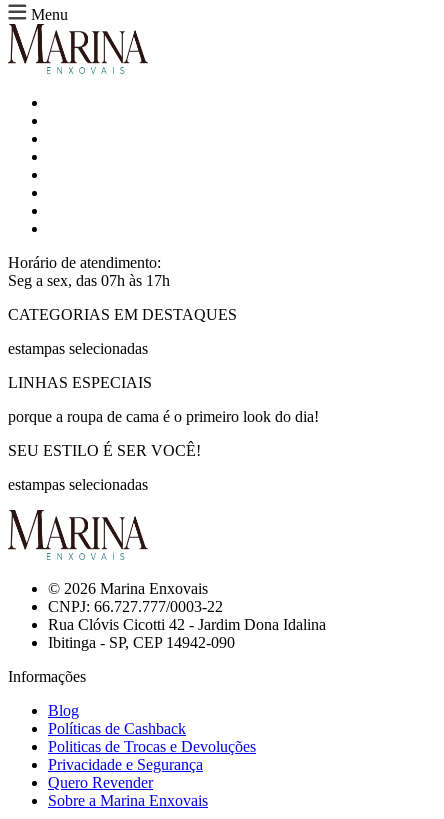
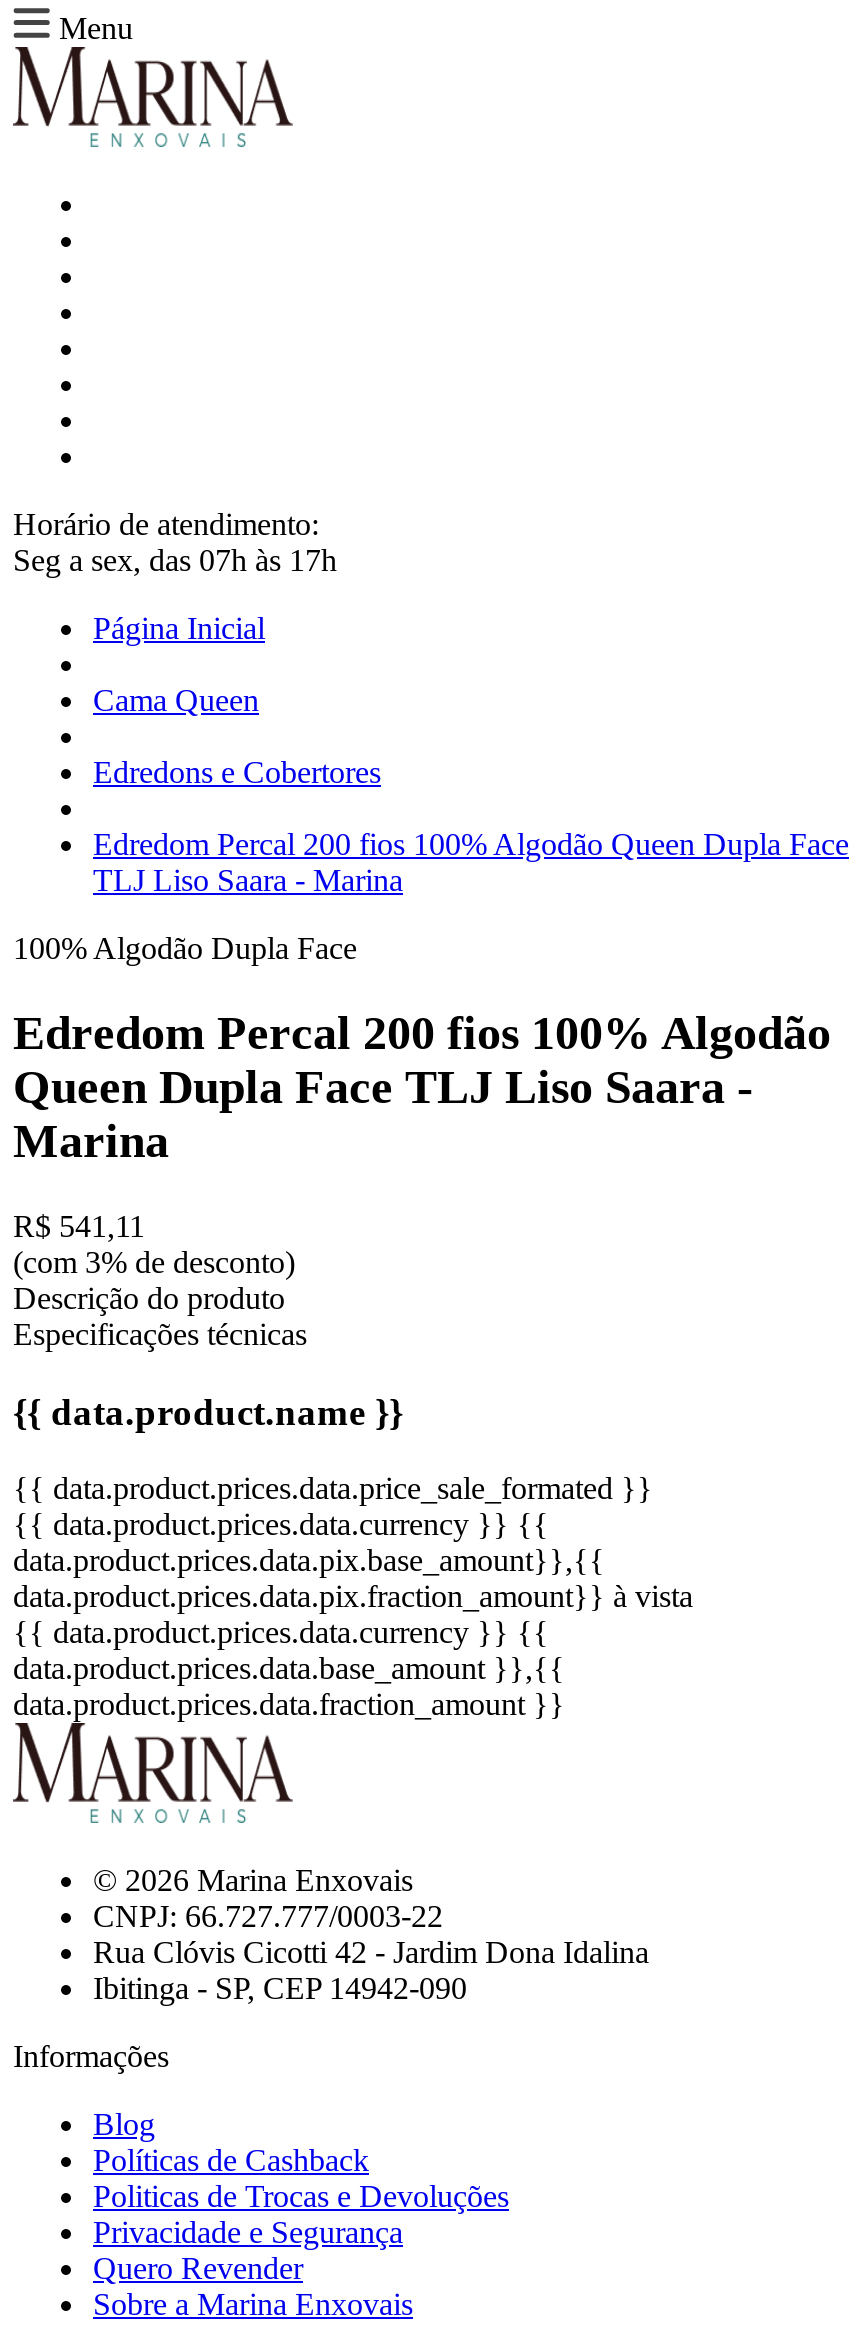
- CATEGORIAS EM DESTAQUES
- estampas selecionadas
- LINHAS ESPECIAIS
- porque a roupa de cama é o primeiro look do dia!
- SEU ESTILO É SER VOCÊ!
- estampas selecionadas
+ Página Inicial
+ Cama Queen
+ Edredons e Cobertores
+ Edredom Percal 200 fios 100% Algodão Queen Dupla Face
+ TLJ Liso Saara - Marina
+ 100% Algodão Dupla Face
+ Edredom Percal 200 fios 100% Algodão
+ Queen Dupla Face TLJ Liso Saara -
+ Marina
+ R$ 541,11
+ (com 3% de desconto)
+ Descrição do produto
+ Especificações técnicas
+ {{ data.product.name }}
+ {{ data.product.prices.data.price_sale_formated }}
+ {{ data.product.prices.data.currency }} {{
+ data.product.prices.data.pix.base_amount}},{{
+ data.product.prices.data.pix.fraction_amount}} à vista
+ {{ data.product.prices.data.currency }} {{
+ data.product.prices.data.base_amount }},{{
+ data.product.prices.data.fraction_amount }}
